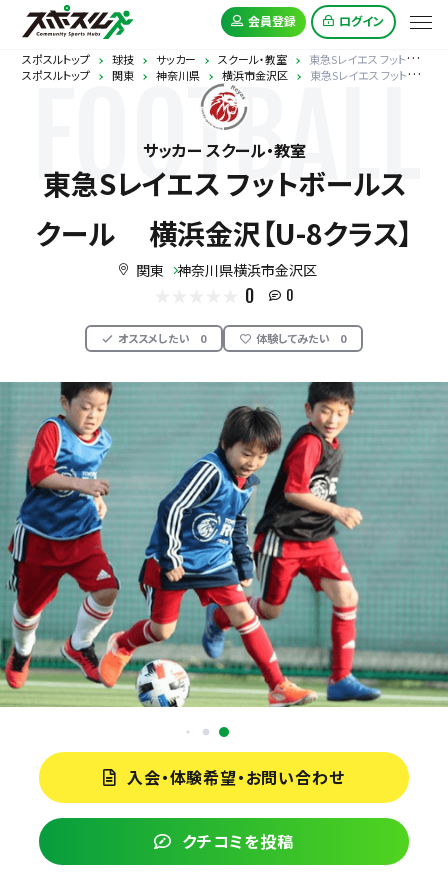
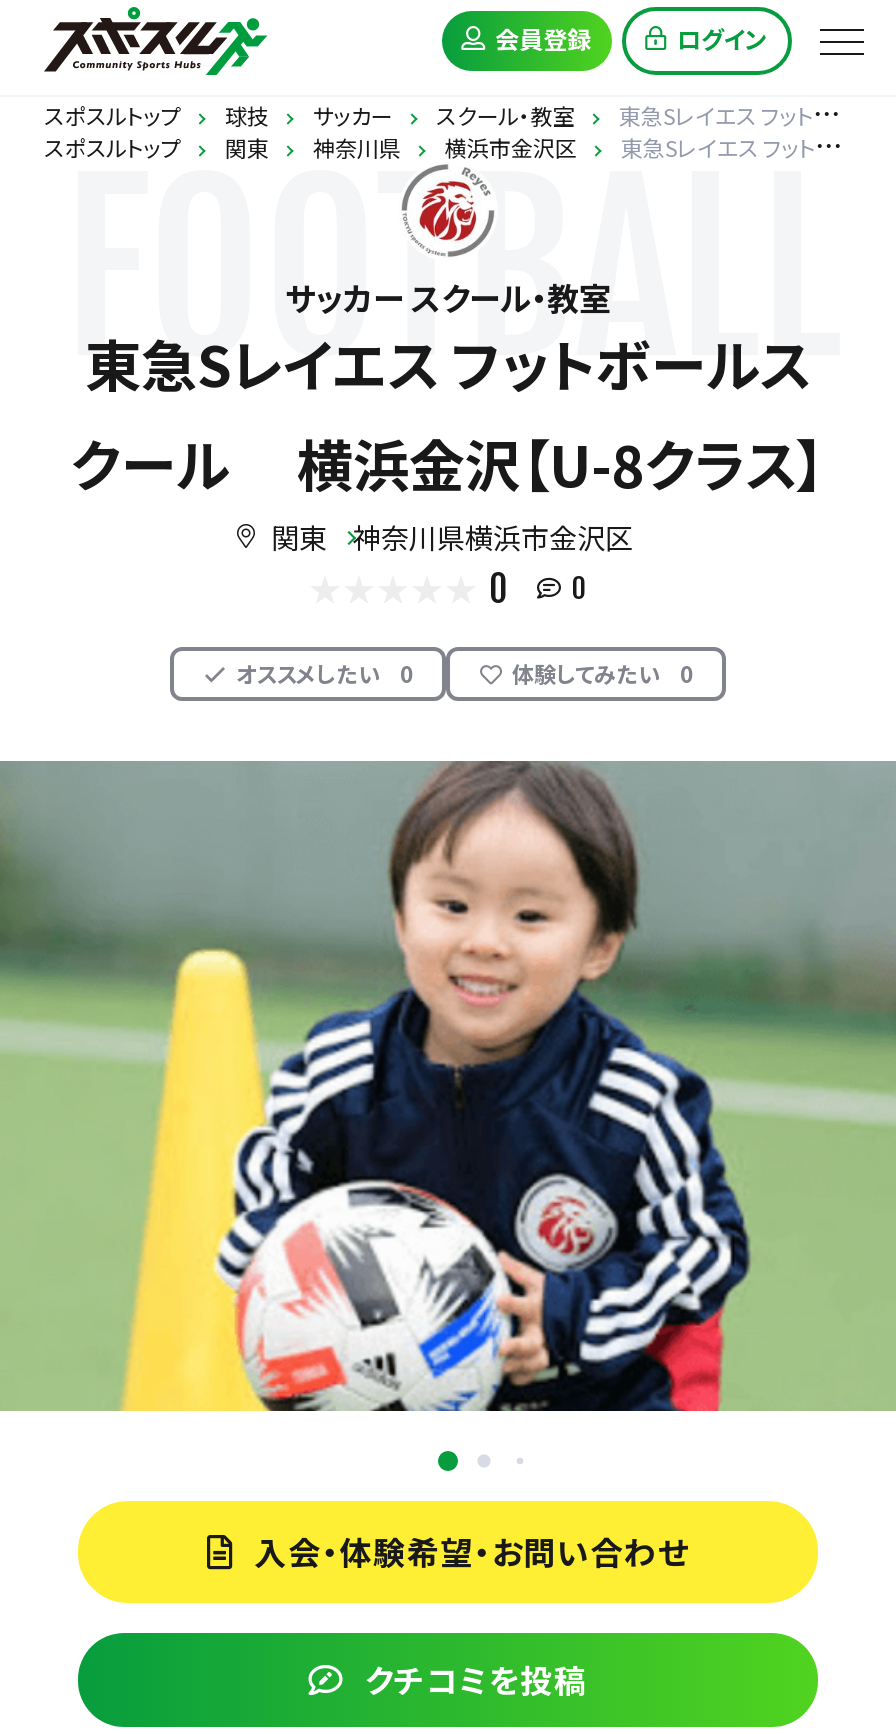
- [image]
+ [image]
